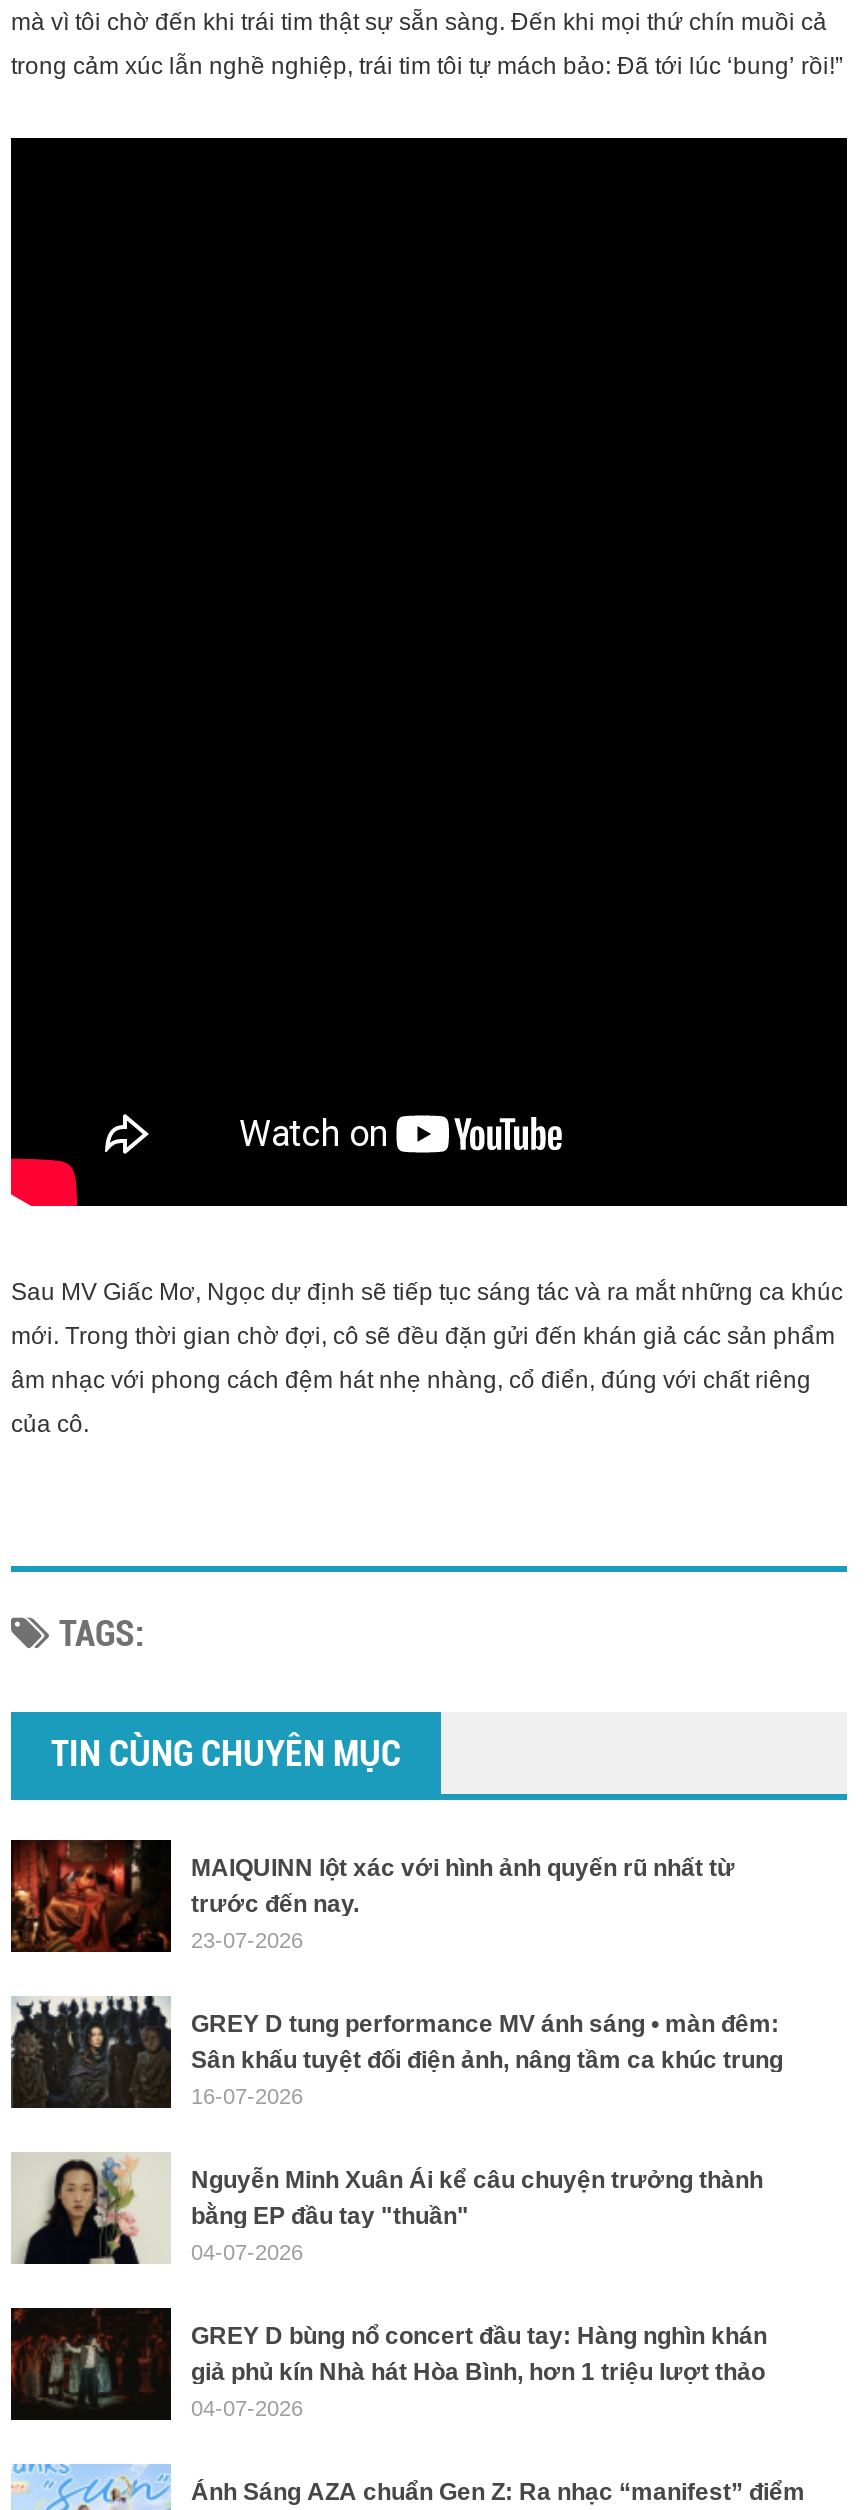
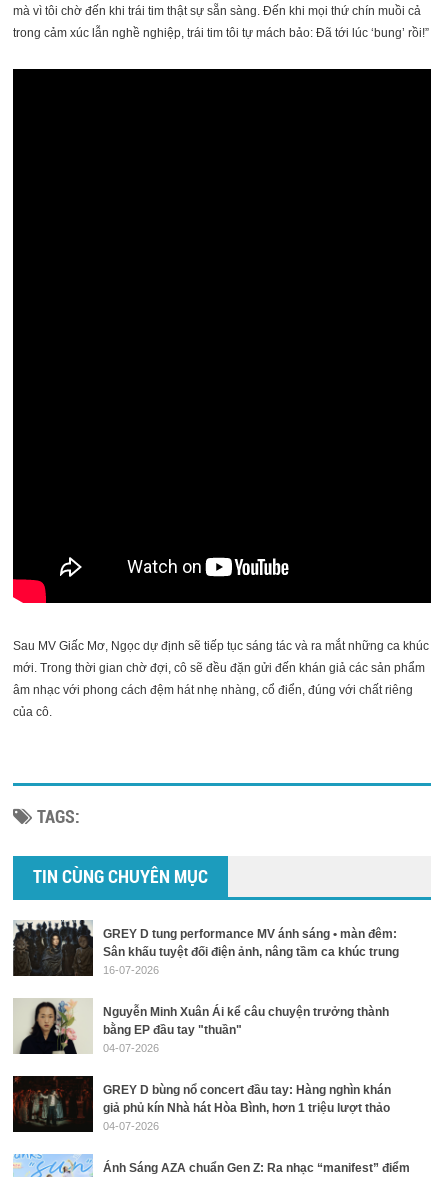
- [image]
- MAIQUINN lột xác với hình ảnh quyến rũ nhất từ
- trước đến nay.
- 23-07-2026
